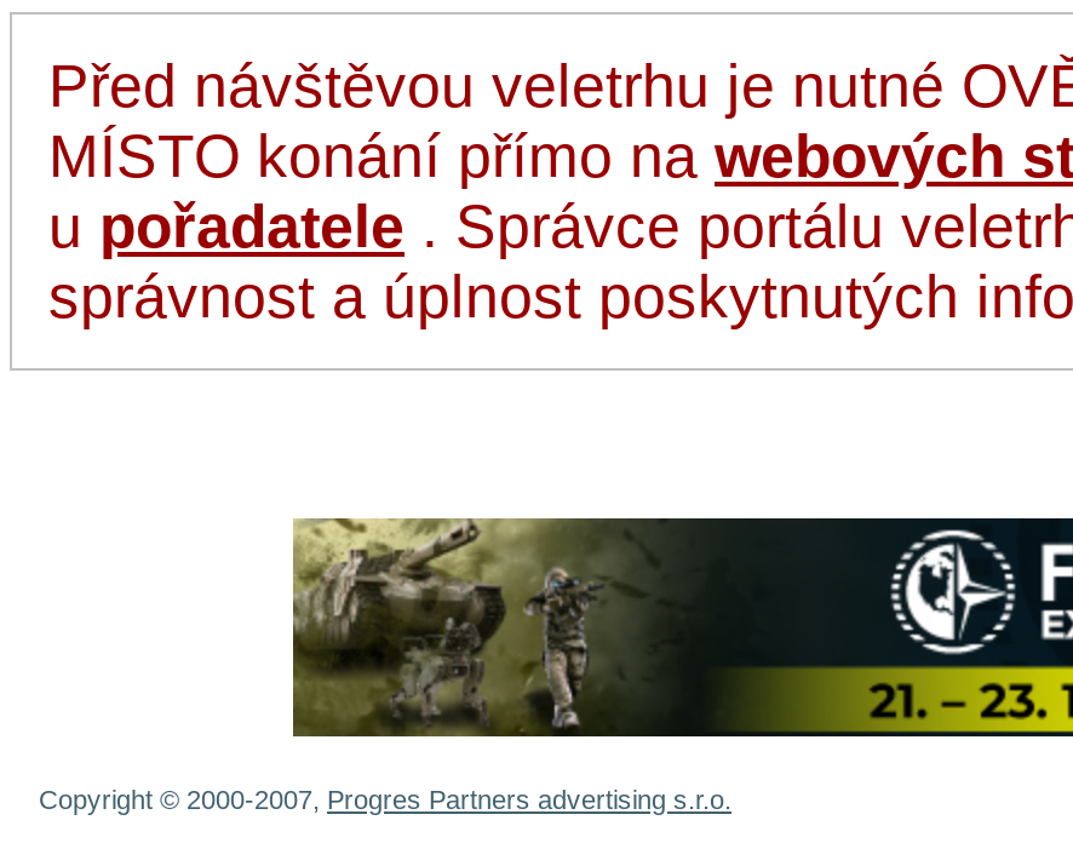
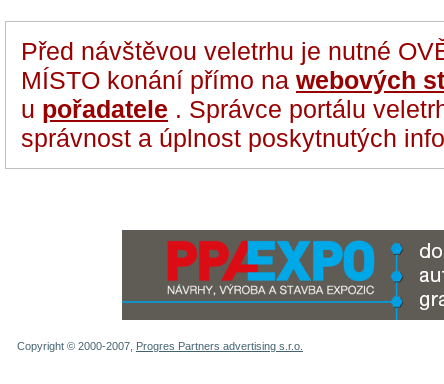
- [image]
+ [image]
